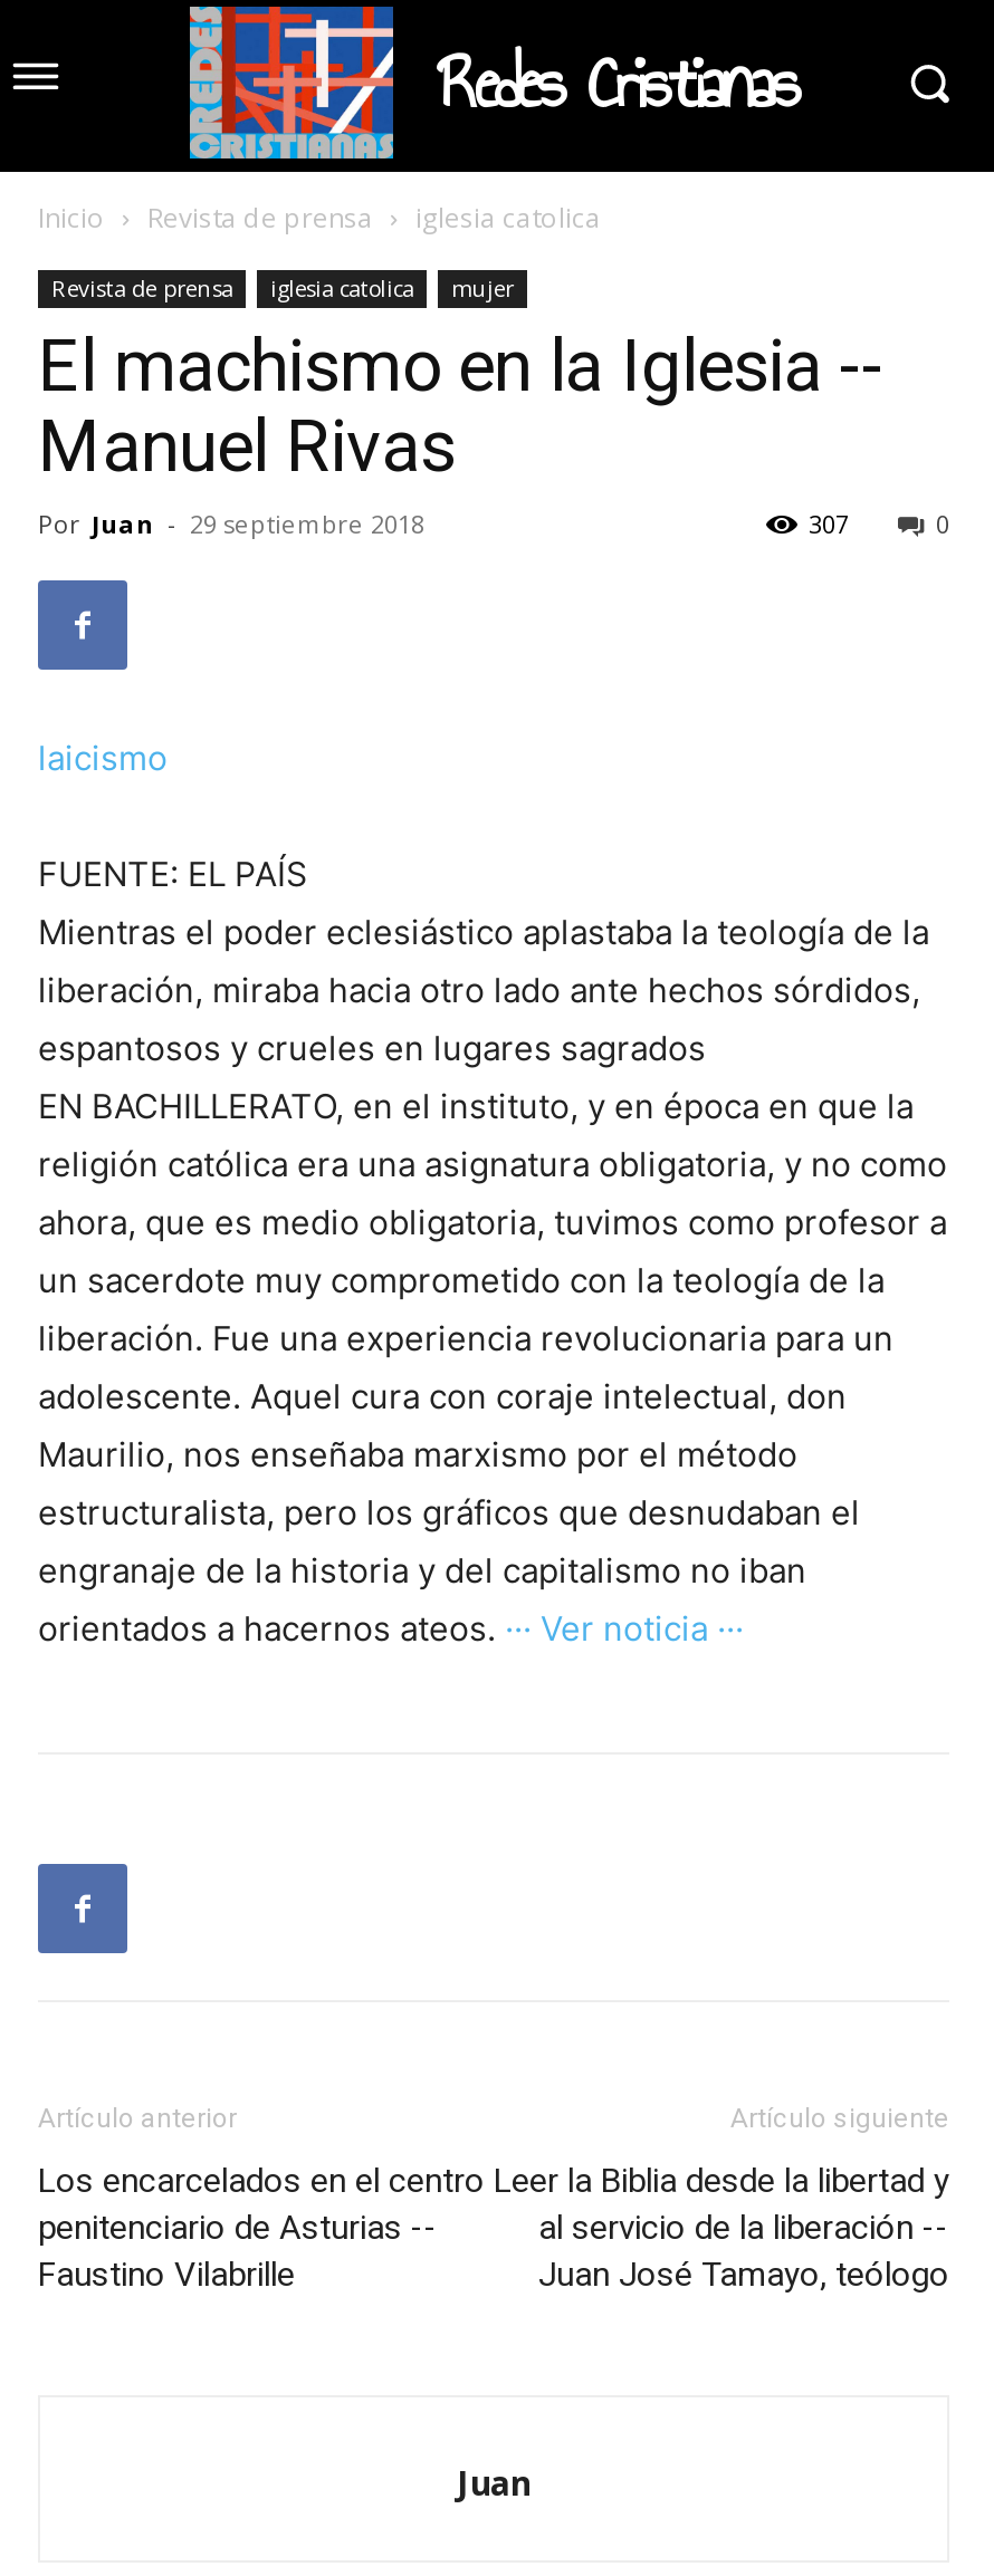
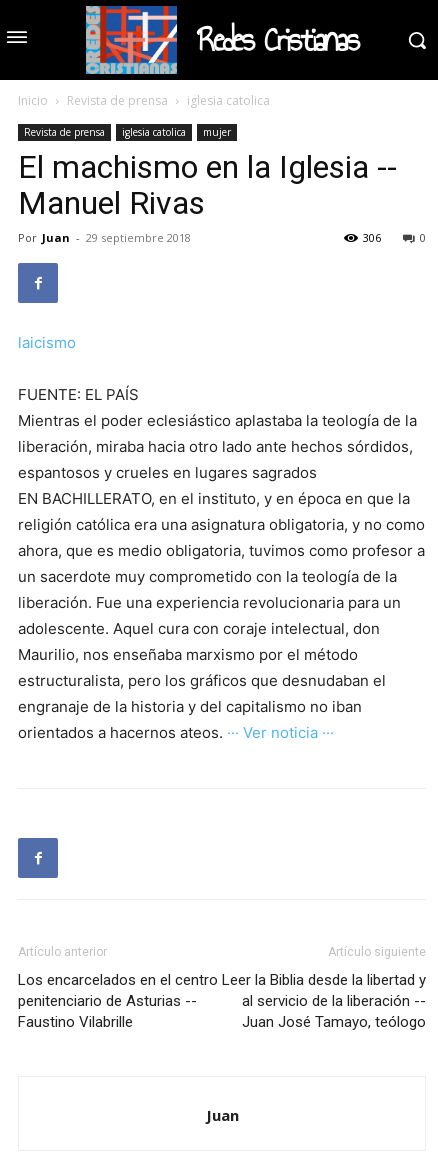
- 307
+ 306
